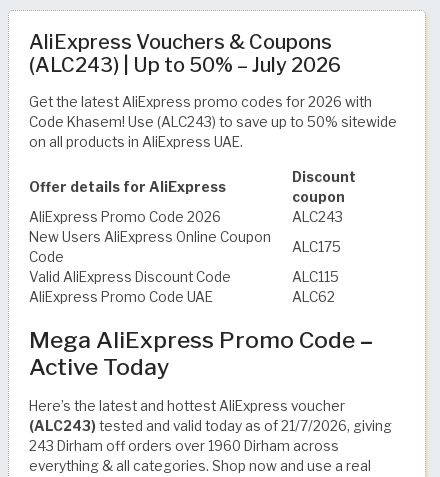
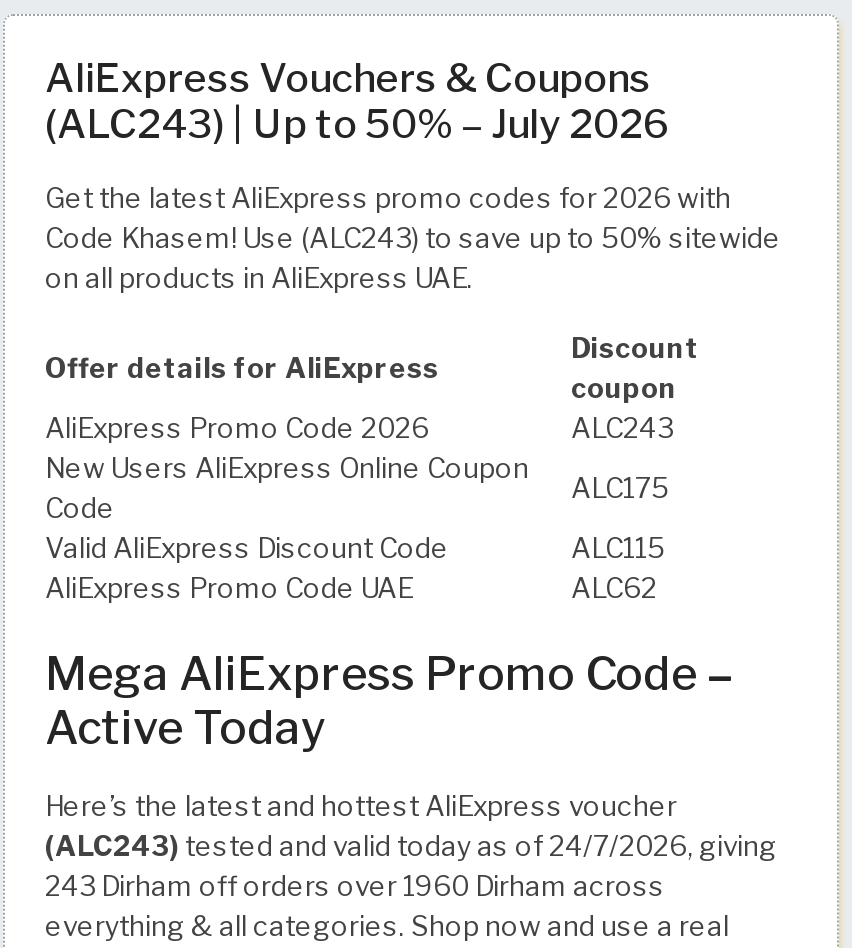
- (ALC243) tested and valid today as of 21/7/2026, giving
+ (ALC243) tested and valid today as of 24/7/2026, giving
